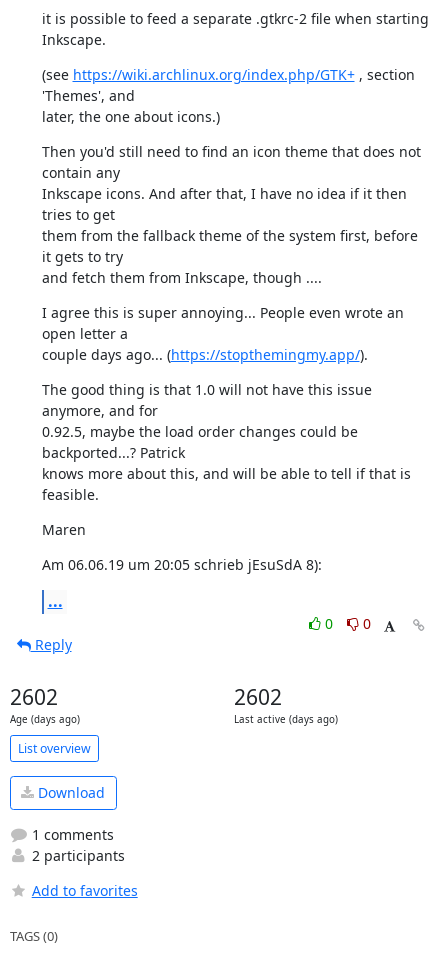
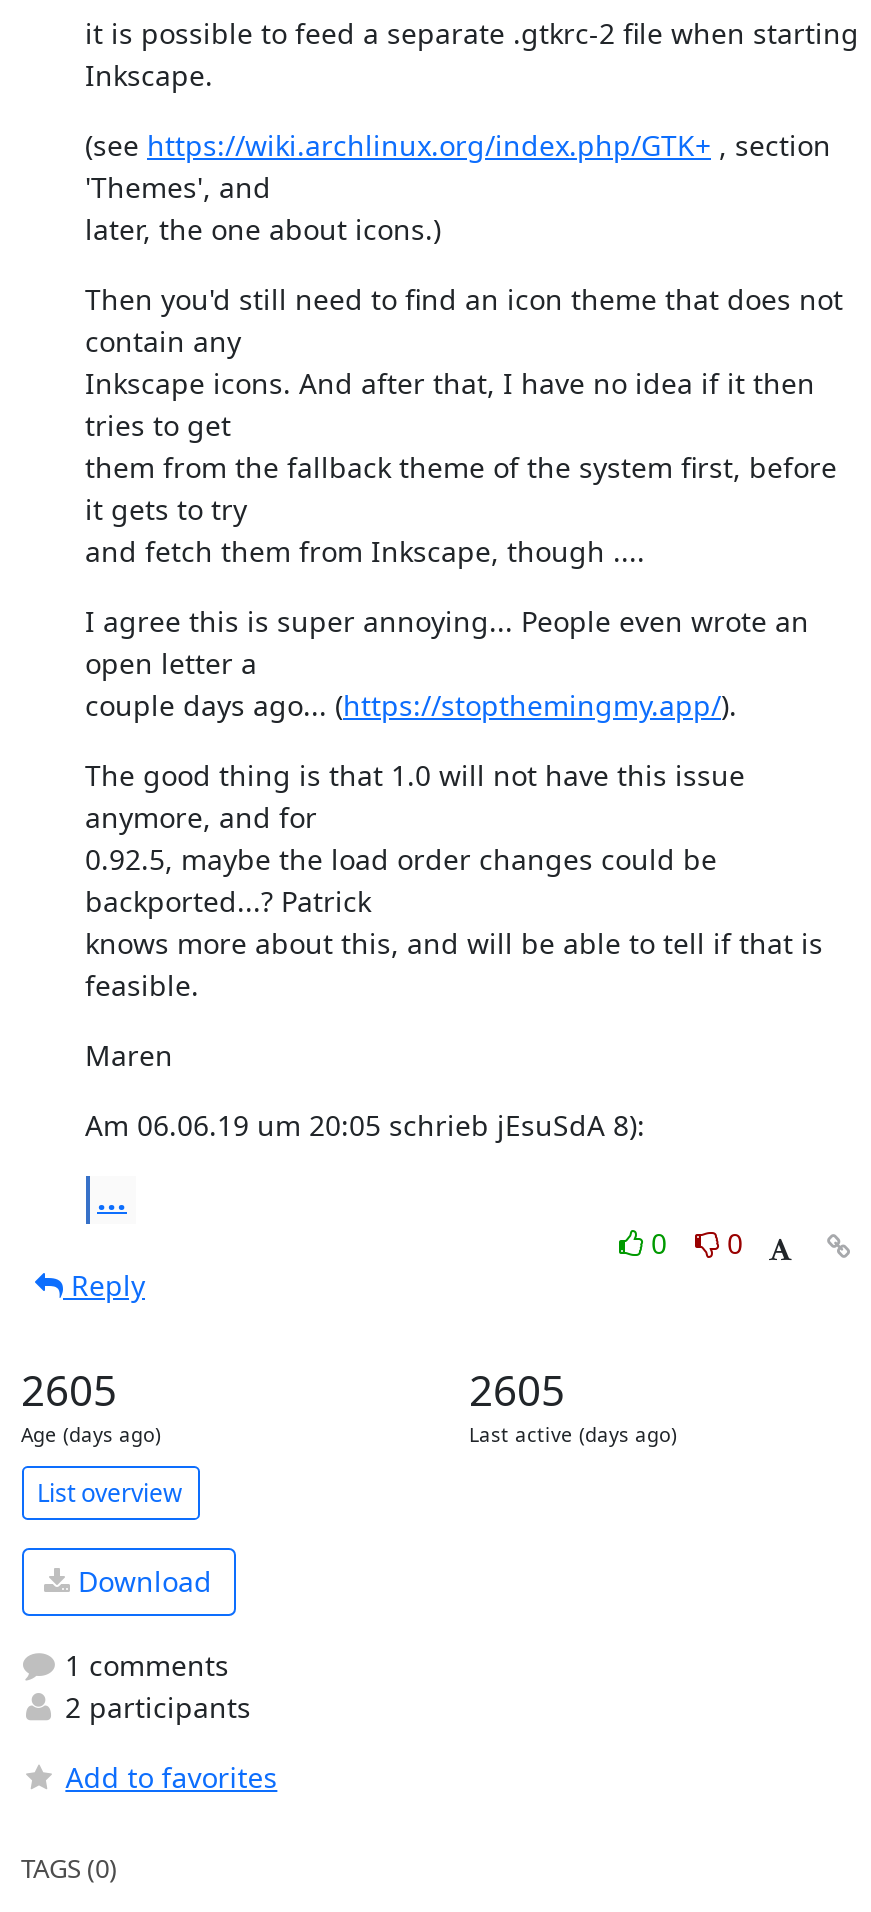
- 2602
+ 2605

- 2602
+ 2605
